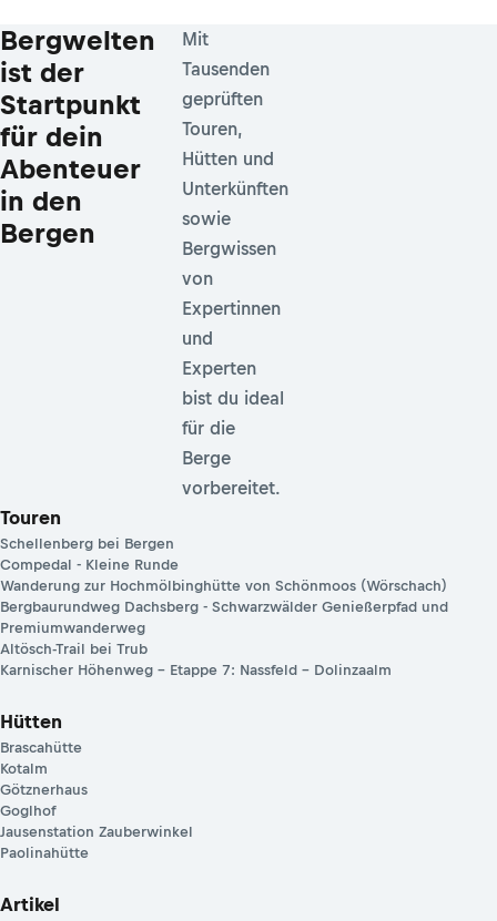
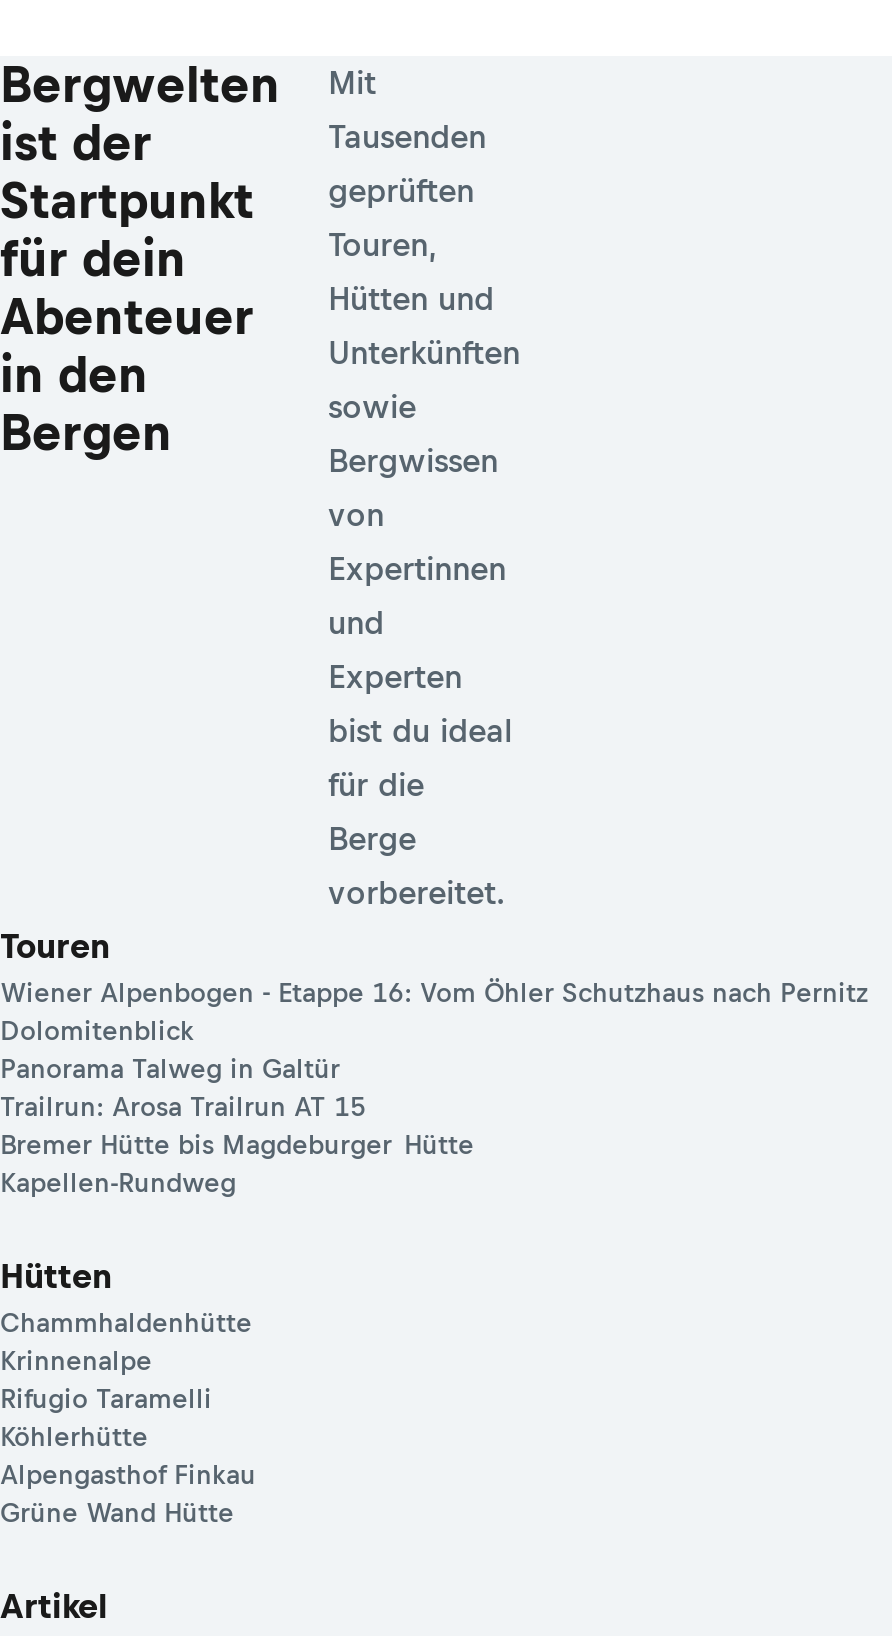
- Schellenberg bei Bergen
- Compedal - Kleine Runde
- Wanderung zur Hochmölbinghütte von Schönmoos (Wörschach)
- Bergbaurundweg Dachsberg - Schwarzwälder Genießerpfad und
- Premiumwanderweg
- Altösch-Trail bei Trub
- Karnischer Höhenweg – Etappe 7: Nassfeld – Dolinzaalm
+ Wiener Alpenbogen - Etappe 16: Vom Öhler Schutzhaus nach Pernitz
+ Dolomitenblick
+ Panorama Talweg in Galtür
+ Trailrun: Arosa Trailrun AT 15
+ Bremer Hütte bis Magdeburger Hütte
+ Kapellen-Rundweg

- Brascahütte
- Kotalm
- Götznerhaus
- Goglhof
- Jausenstation Zauberwinkel
- Paolinahütte
+ Chammhaldenhütte
+ Krinnenalpe
+ Rifugio Taramelli
+ Köhlerhütte
+ Alpengasthof Finkau
+ Grüne Wand Hütte
